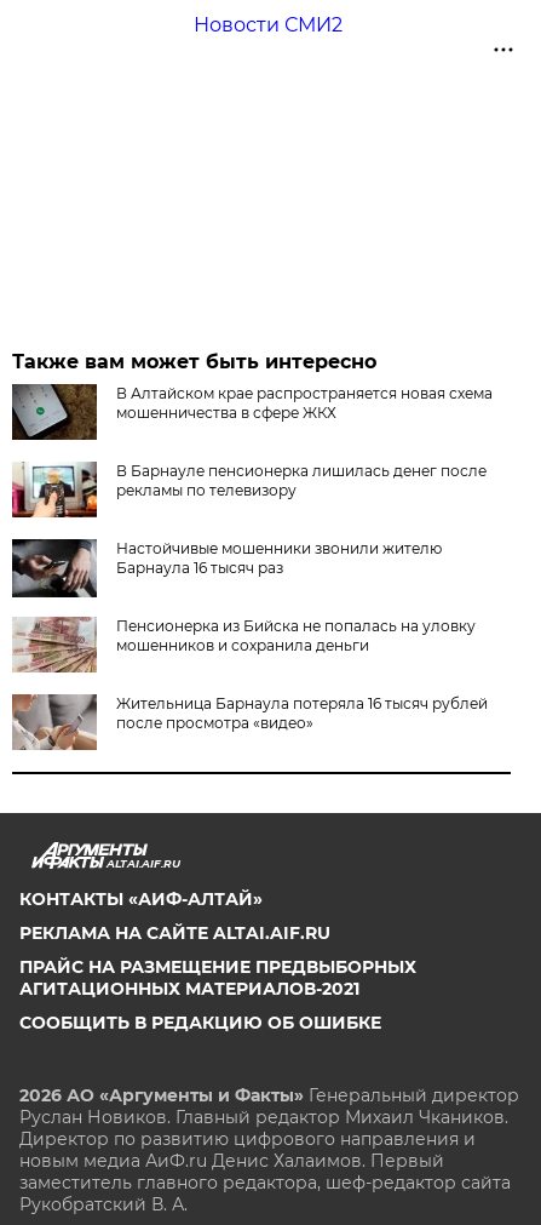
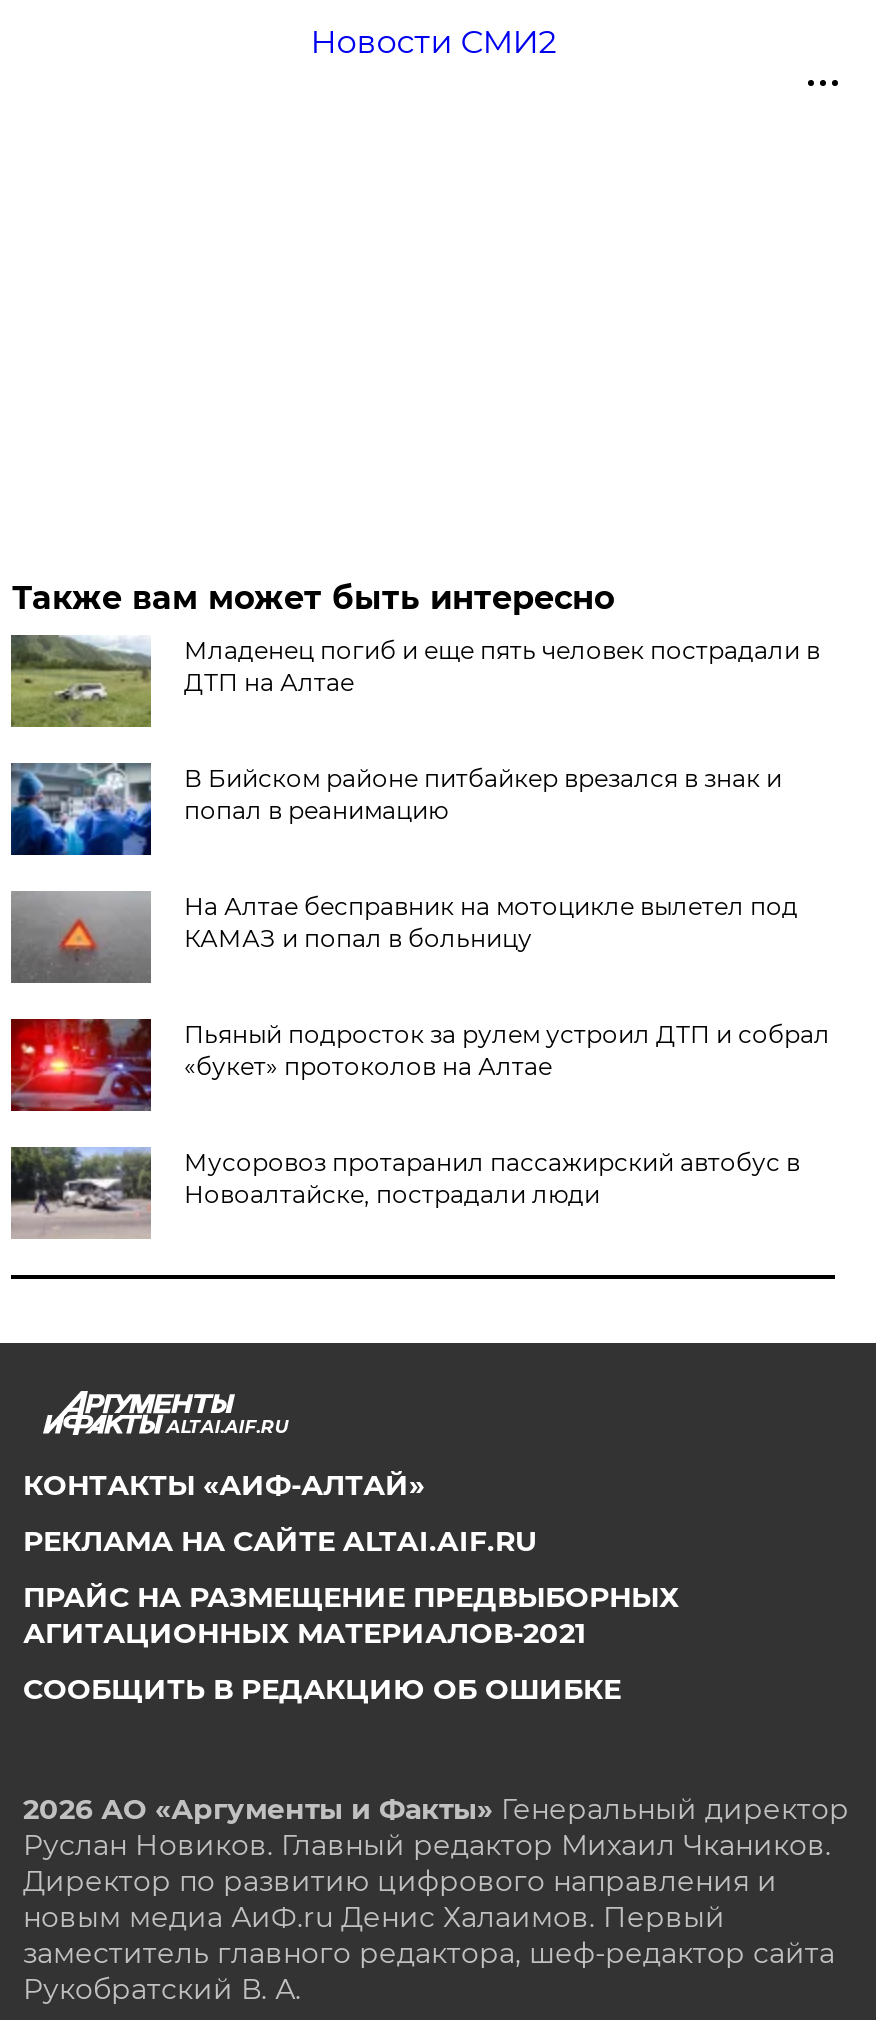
- [image]
- В Алтайском крае распространяется новая схема
- мошенничества в сфере ЖКХ
+ [image]
+ Младенец погиб и еще пять человек пострадали в
+ ДТП на Алтае

- [image]
- В Барнауле пенсионерка лишилась денег после
- рекламы по телевизору
+ [image]
+ В Бийском районе питбайкер врезался в знак и
+ попал в реанимацию

- [image]
- Настойчивые мошенники звонили жителю
- Барнаула 16 тысяч раз
+ [image]
+ На Алтае бесправник на мотоцикле вылетел под
+ КАМАЗ и попал в больницу

- [image]
- Пенсионерка из Бийска не попалась на уловку
- мошенников и сохранила деньги
+ [image]
+ Пьяный подросток за рулем устроил ДТП и собрал
+ «букет» протоколов на Алтае

- [image]
- Жительница Барнаула потеряла 16 тысяч рублей
- после просмотра «видео»
+ [image]
+ Мусоровоз протаранил пассажирский автобус в
+ Новоалтайске, пострадали люди
